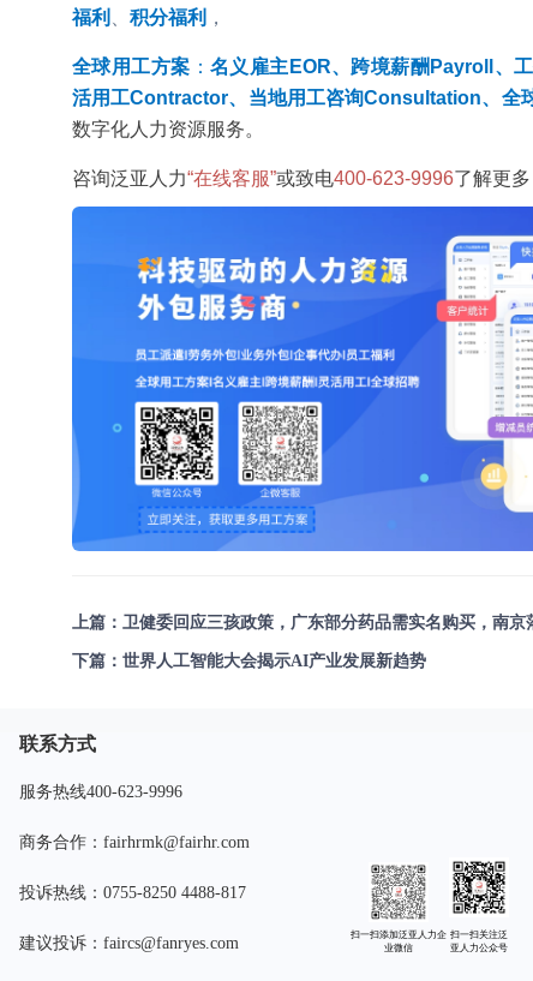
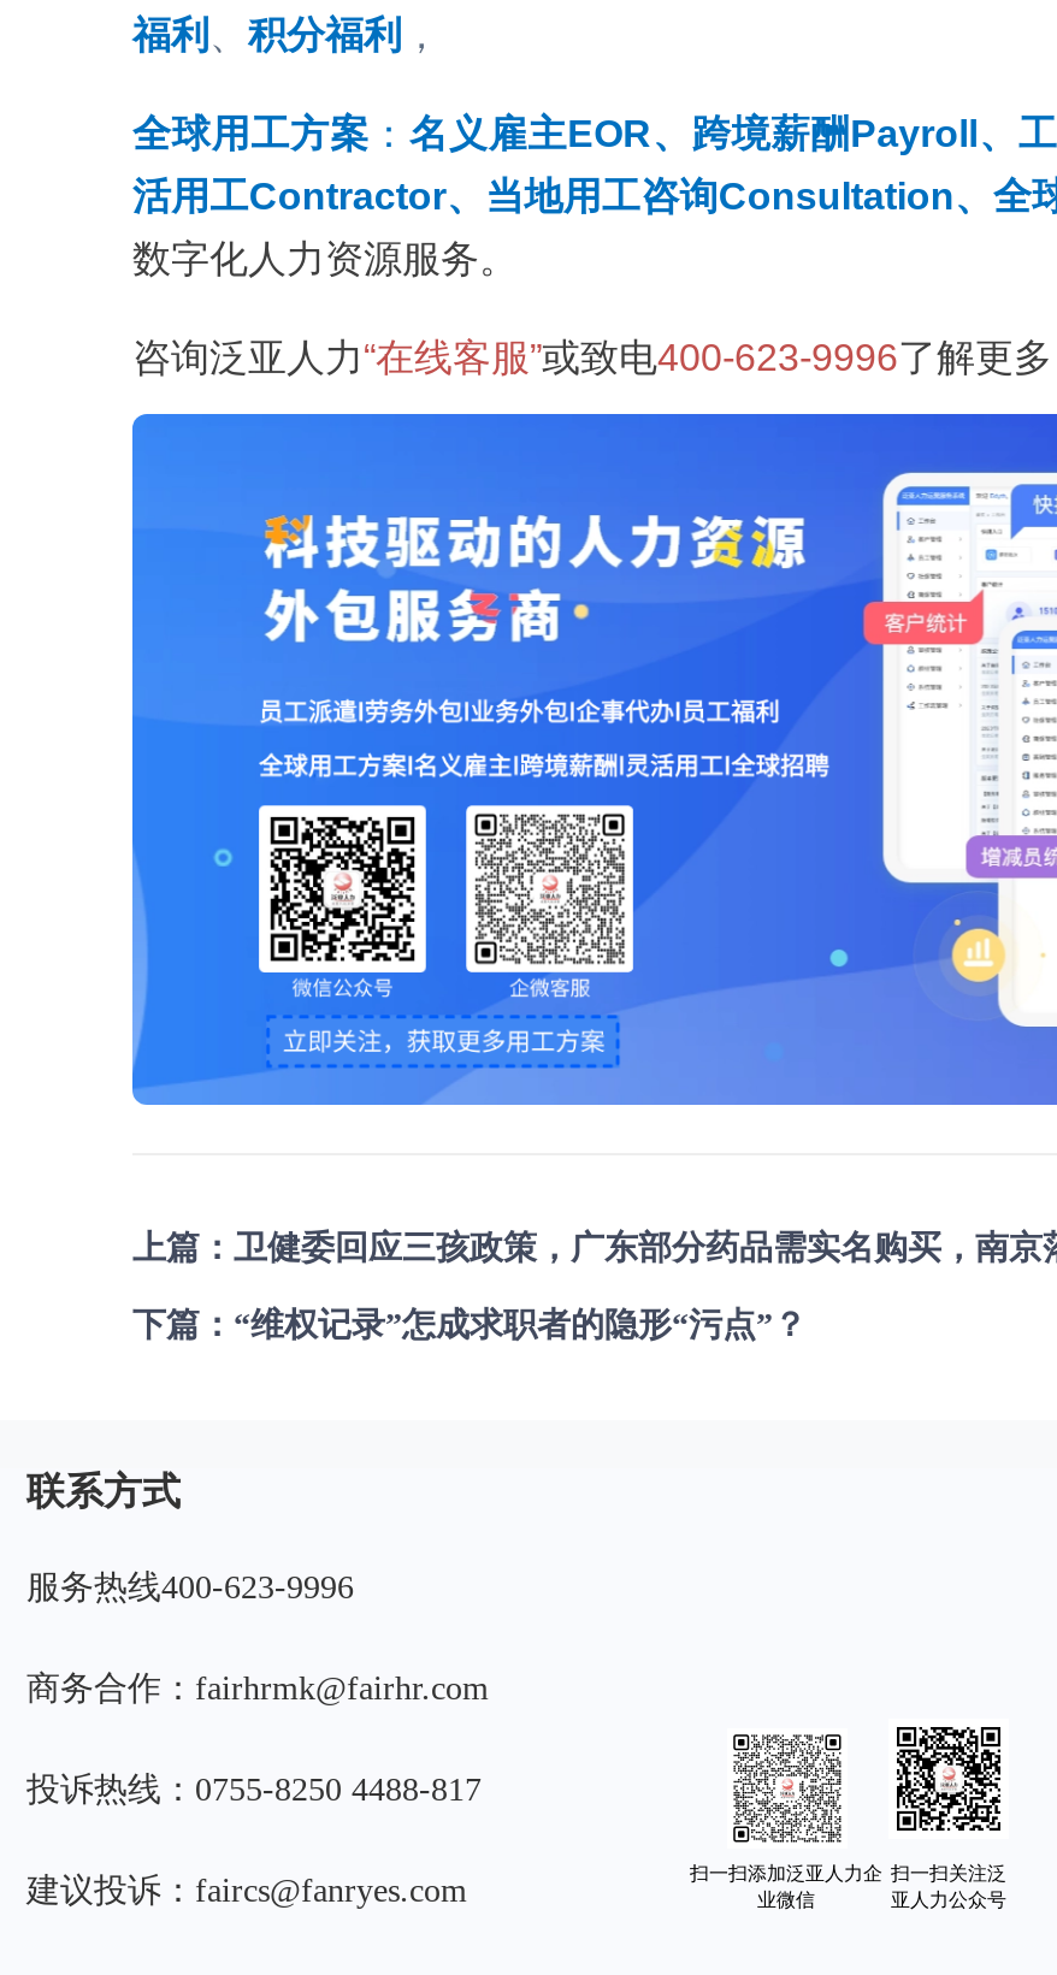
- 下篇：世界人工智能大会揭示AI产业发展新趋势
+ 下篇：“维权记录”怎成求职者的隐形“污点”？
